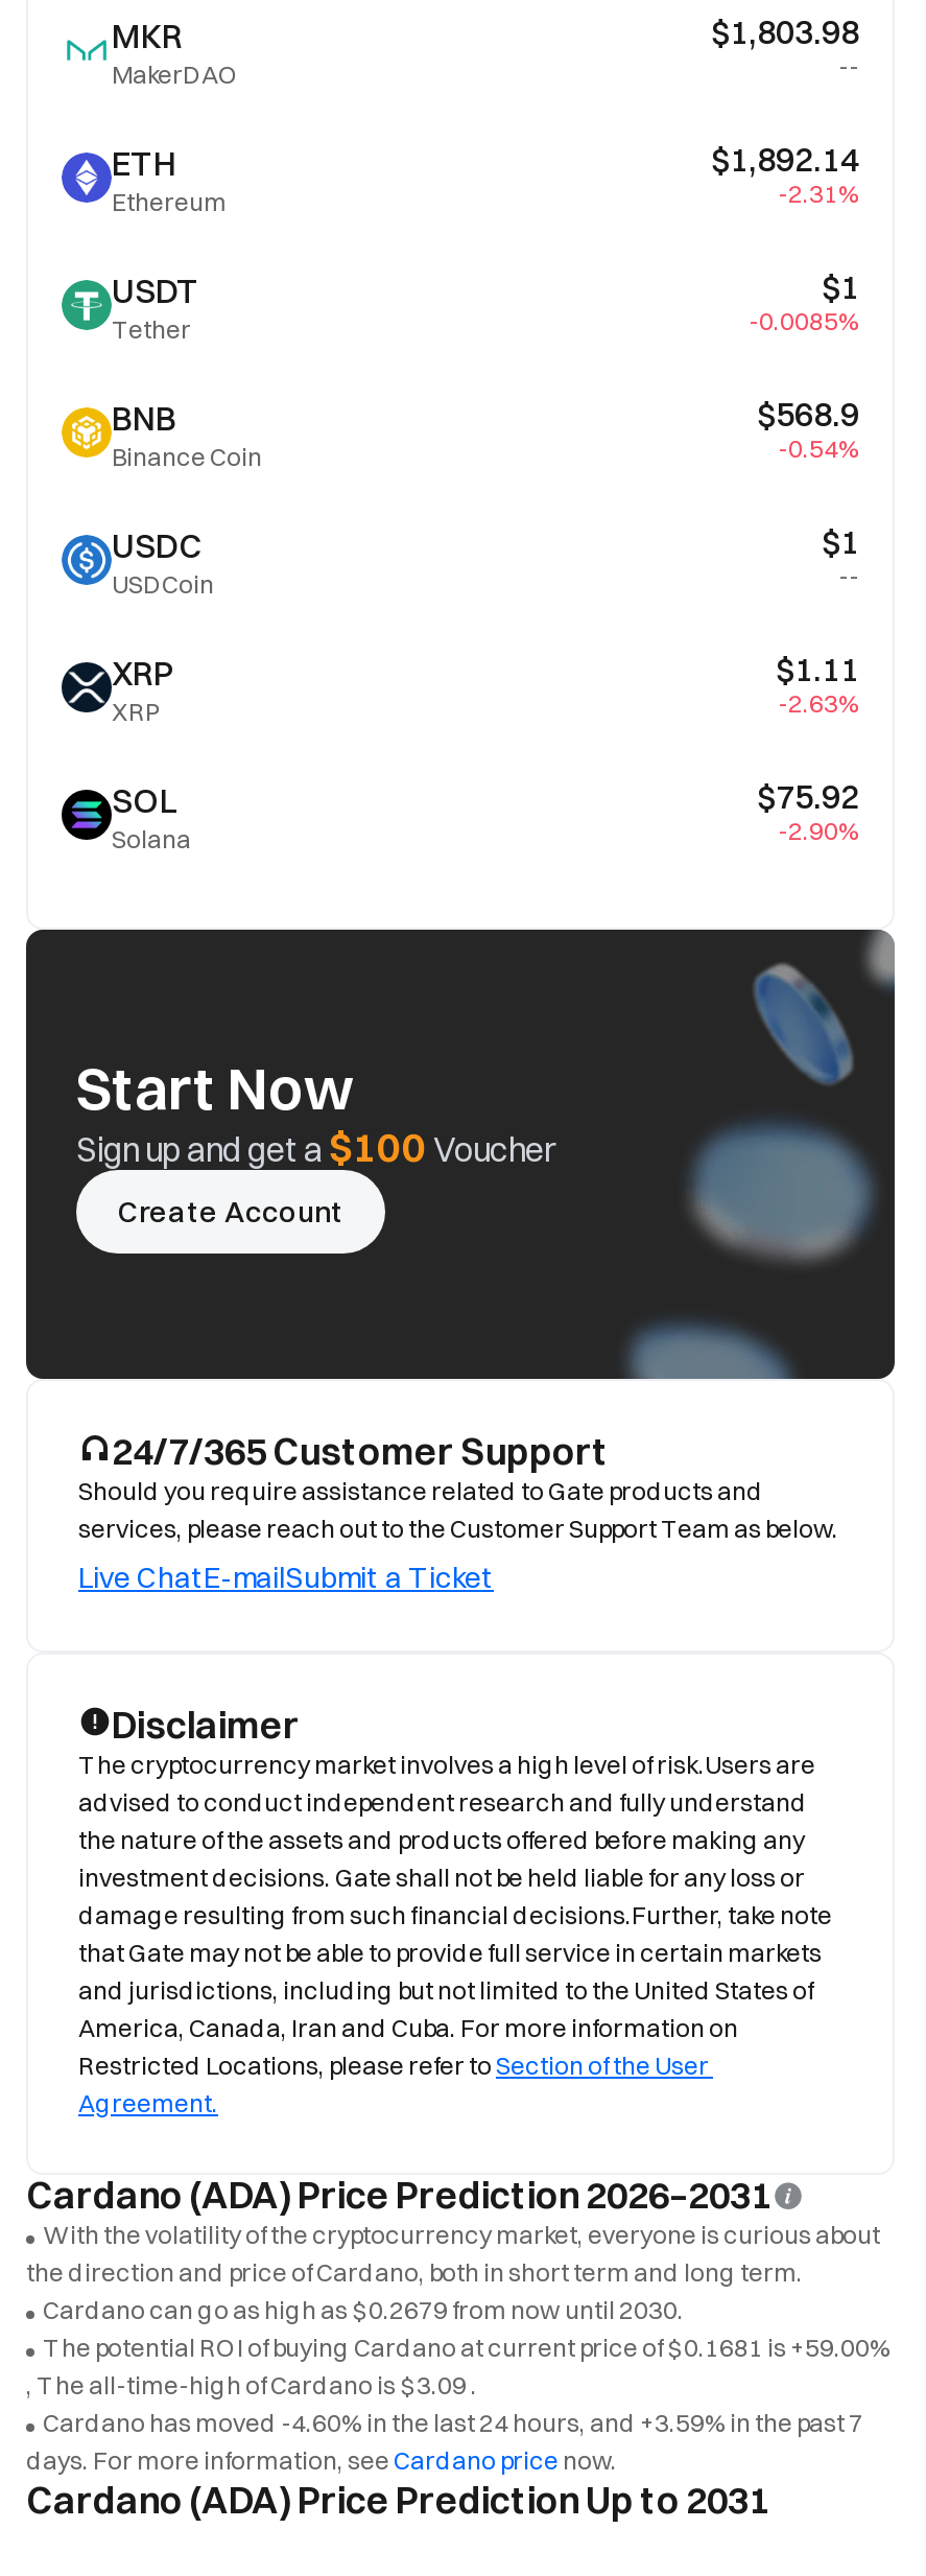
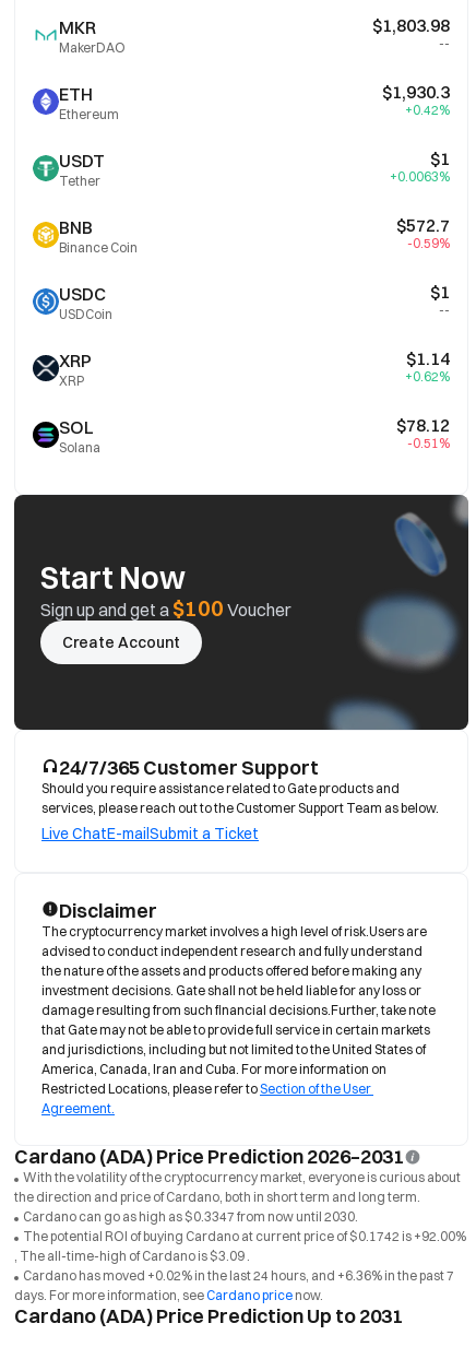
- $1,892.14
+ $1,930.3

- -2.31%
+ +0.42%

- -0.0085%
+ +0.0063%

- $568.9
+ $572.7

- -0.54%
+ -0.59%

- $1.11
+ $1.14

- -2.63%
+ +0.62%

- $75.92
+ $78.12

- -2.90%
+ -0.51%

- Cardano can go as high as $0.2679 from now until 2030.
+ Cardano can go as high as $0.3347 from now until 2030.

- The potential ROI of buying Cardano at current price of $0.1681 is +59.00%
+ The potential ROI of buying Cardano at current price of $0.1742 is +92.00%

- Cardano has moved -4.60% in the last 24 hours, and +3.59% in the past 7
+ Cardano has moved +0.02% in the last 24 hours, and +6.36% in the past 7
